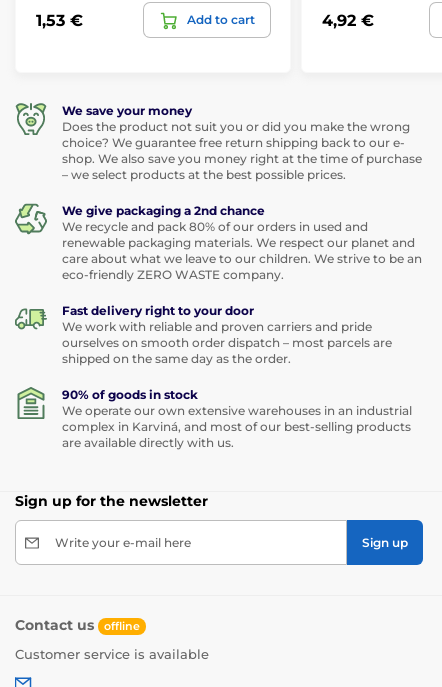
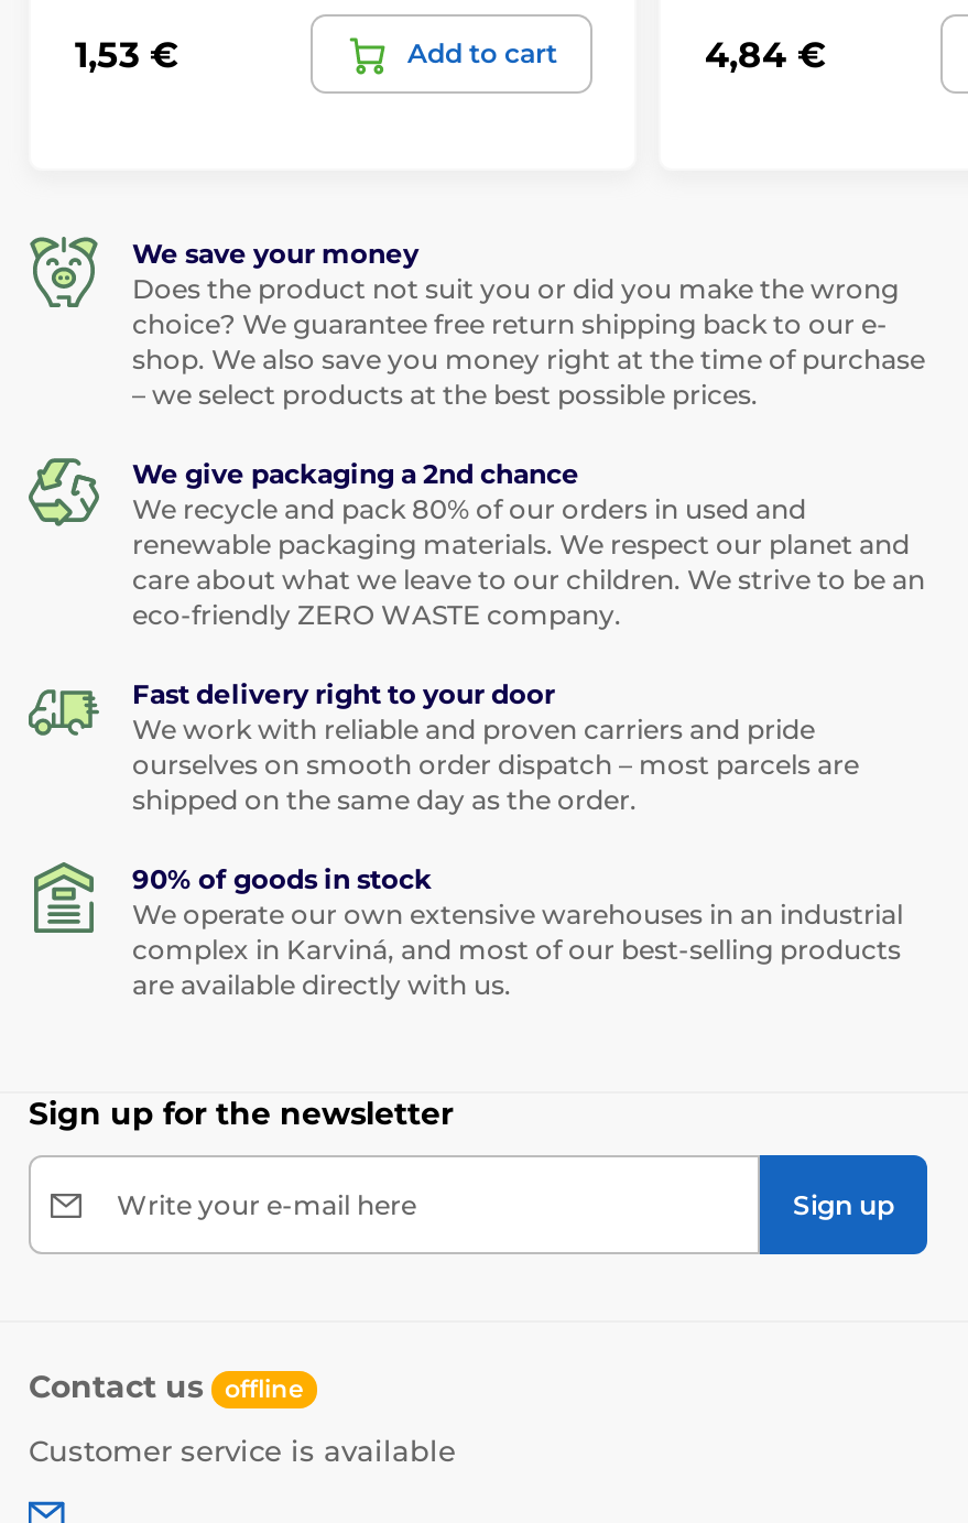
- 4,92 €
+ 4,84 €
